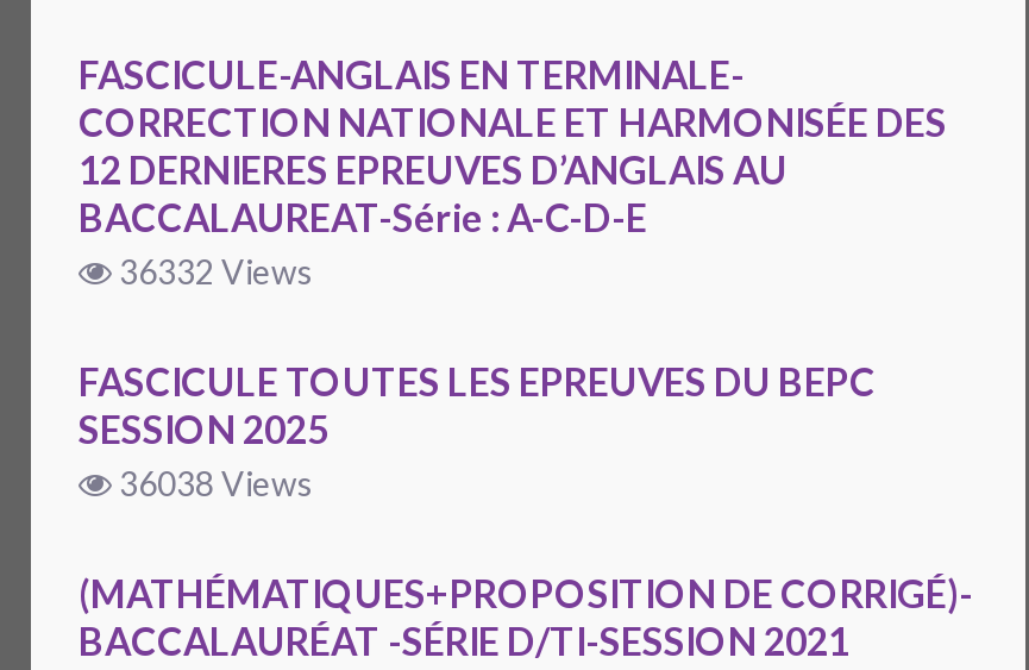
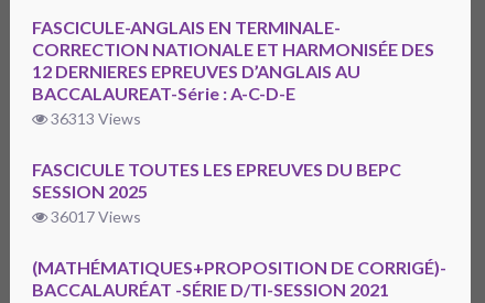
- 36332 Views
+ 36313 Views

- 36038 Views
+ 36017 Views
